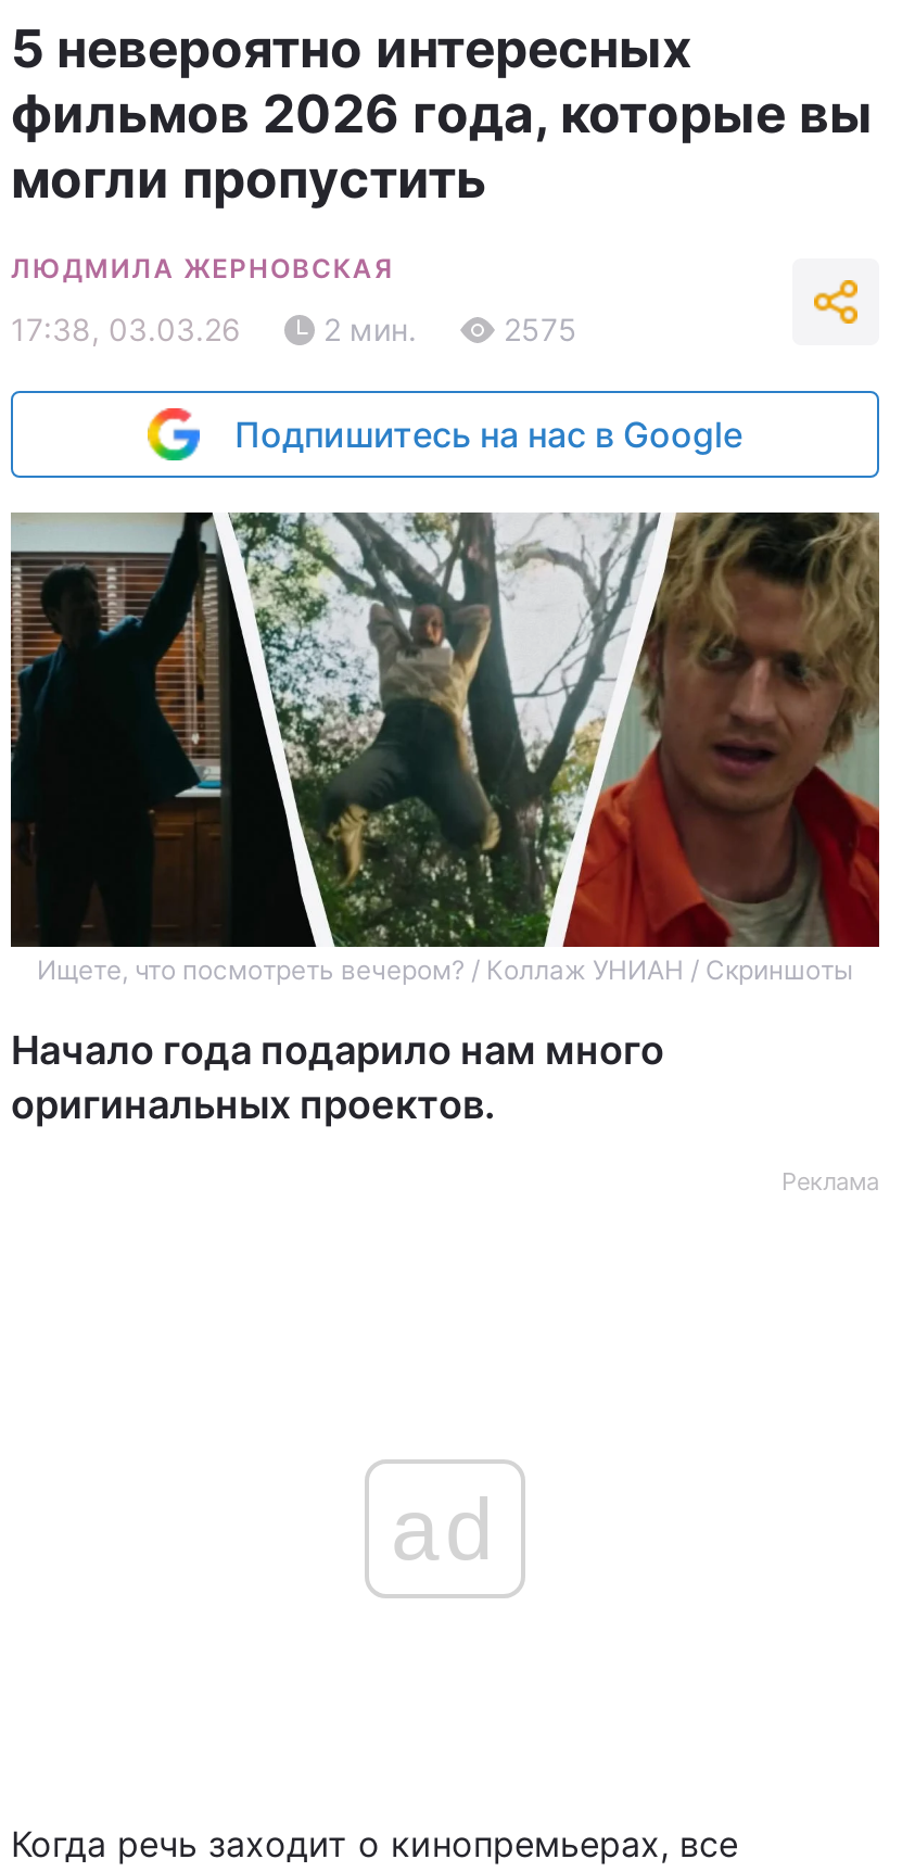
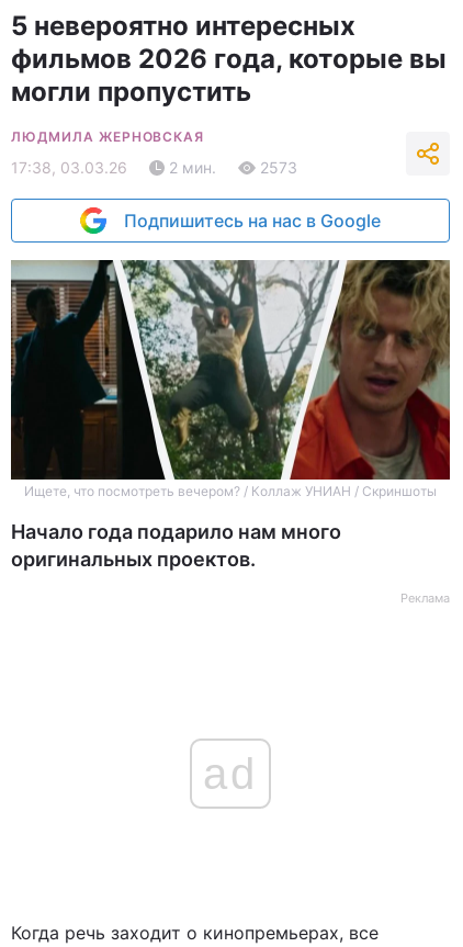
- 2575
+ 2573
